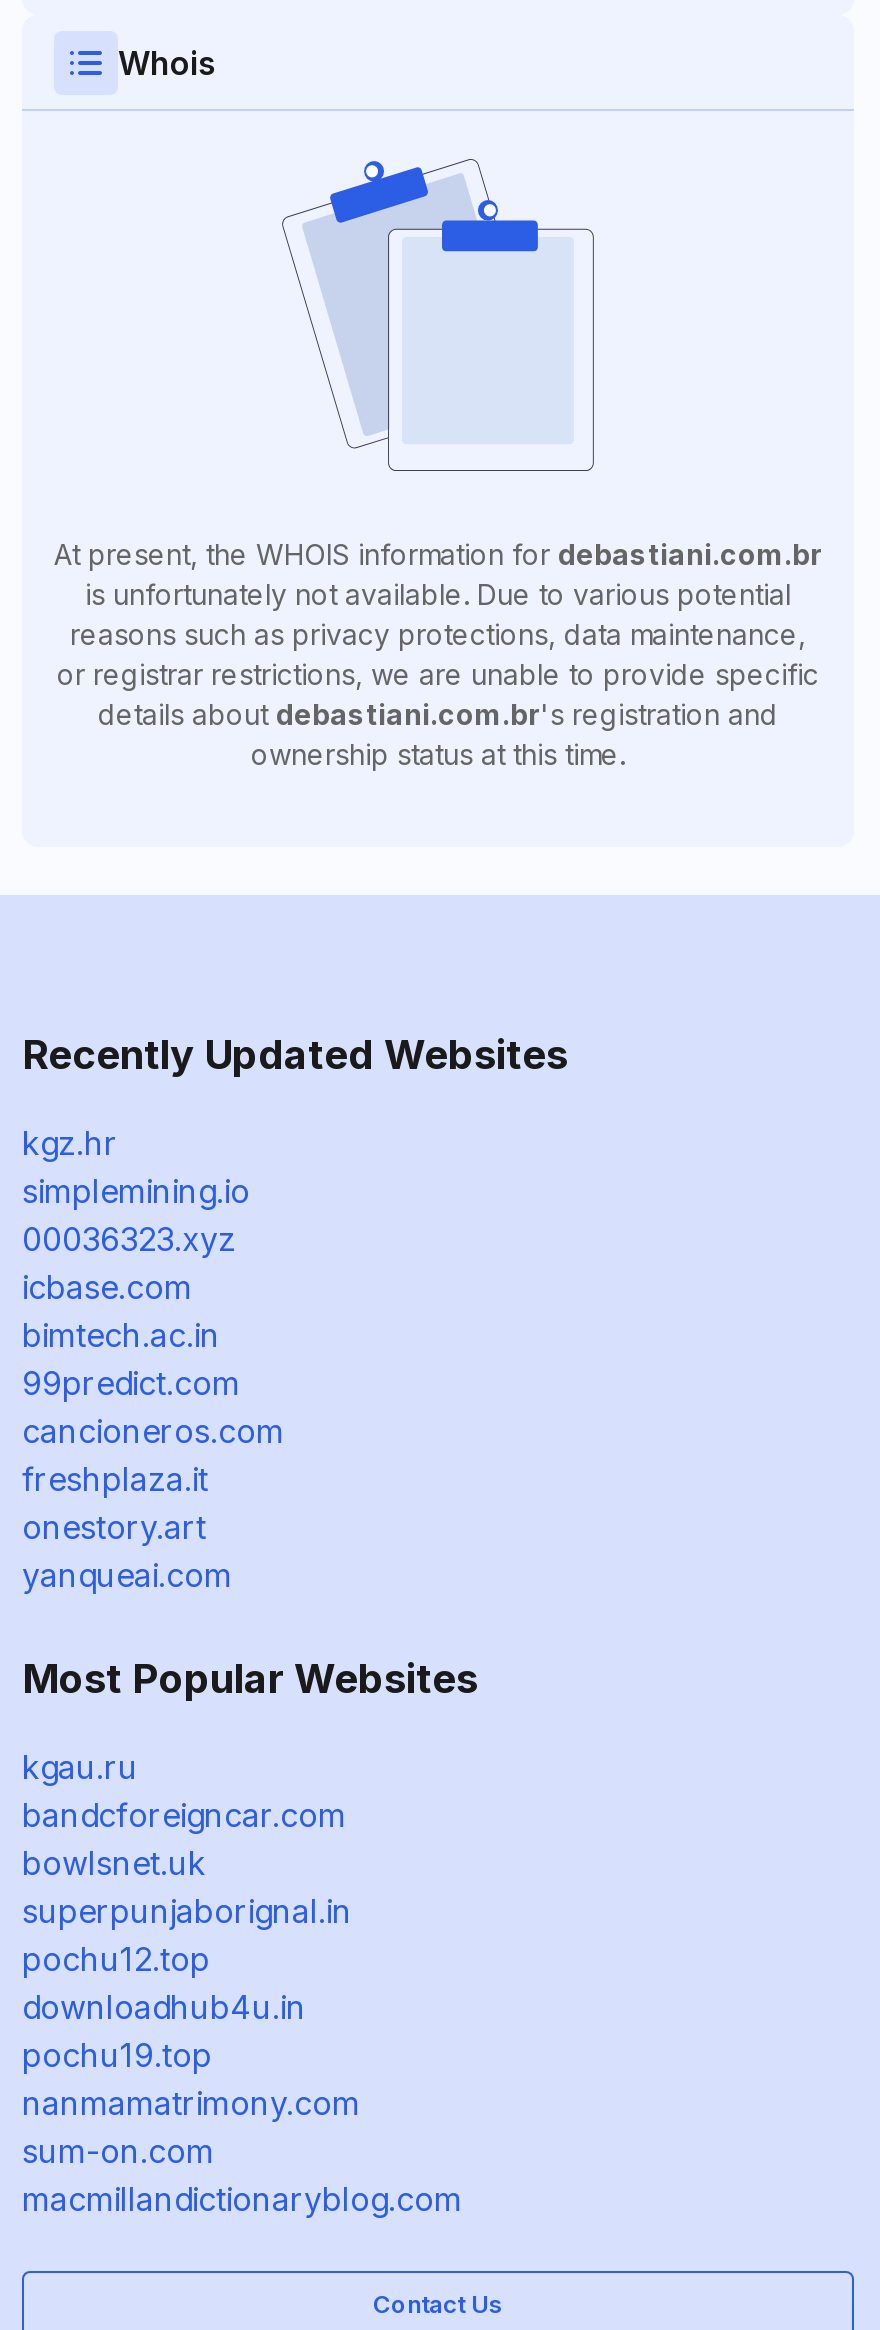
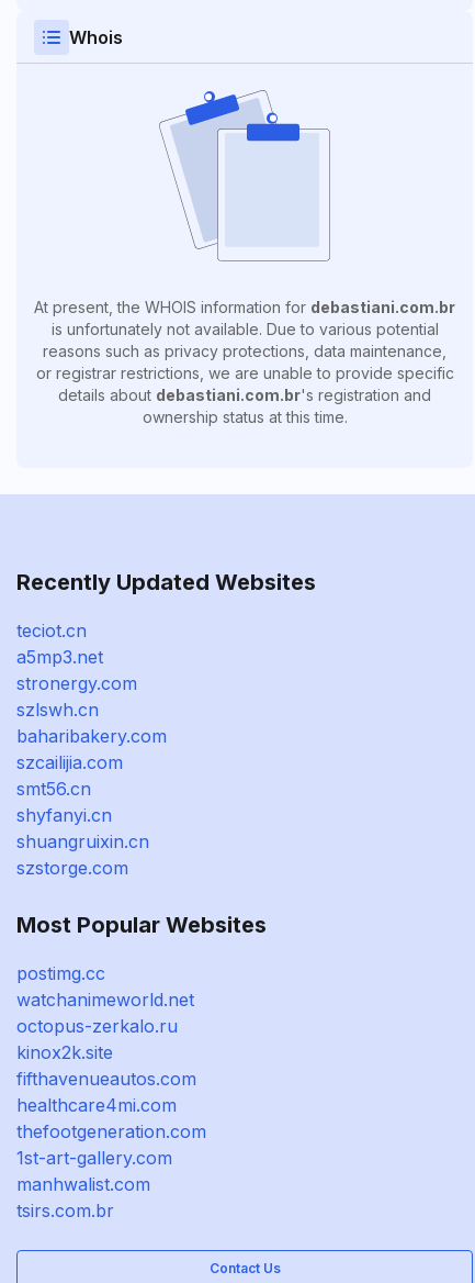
- kgz.hr
- simplemining.io
- 00036323.xyz
- icbase.com
- bimtech.ac.in
- 99predict.com
- cancioneros.com
- freshplaza.it
- onestory.art
- yanqueai.com
+ teciot.cn
+ a5mp3.net
+ stronergy.com
+ szlswh.cn
+ baharibakery.com
+ szcailijia.com
+ smt56.cn
+ shyfanyi.cn
+ shuangruixin.cn
+ szstorge.com

- kgau.ru
- bandcforeigncar.com
- bowlsnet.uk
- superpunjaborignal.in
- pochu12.top
- downloadhub4u.in
- pochu19.top
- nanmamatrimony.com
- sum-on.com
- macmillandictionaryblog.com
+ postimg.cc
+ watchanimeworld.net
+ octopus-zerkalo.ru
+ kinox2k.site
+ fifthavenueautos.com
+ healthcare4mi.com
+ thefootgeneration.com
+ 1st-art-gallery.com
+ manhwalist.com
+ tsirs.com.br
